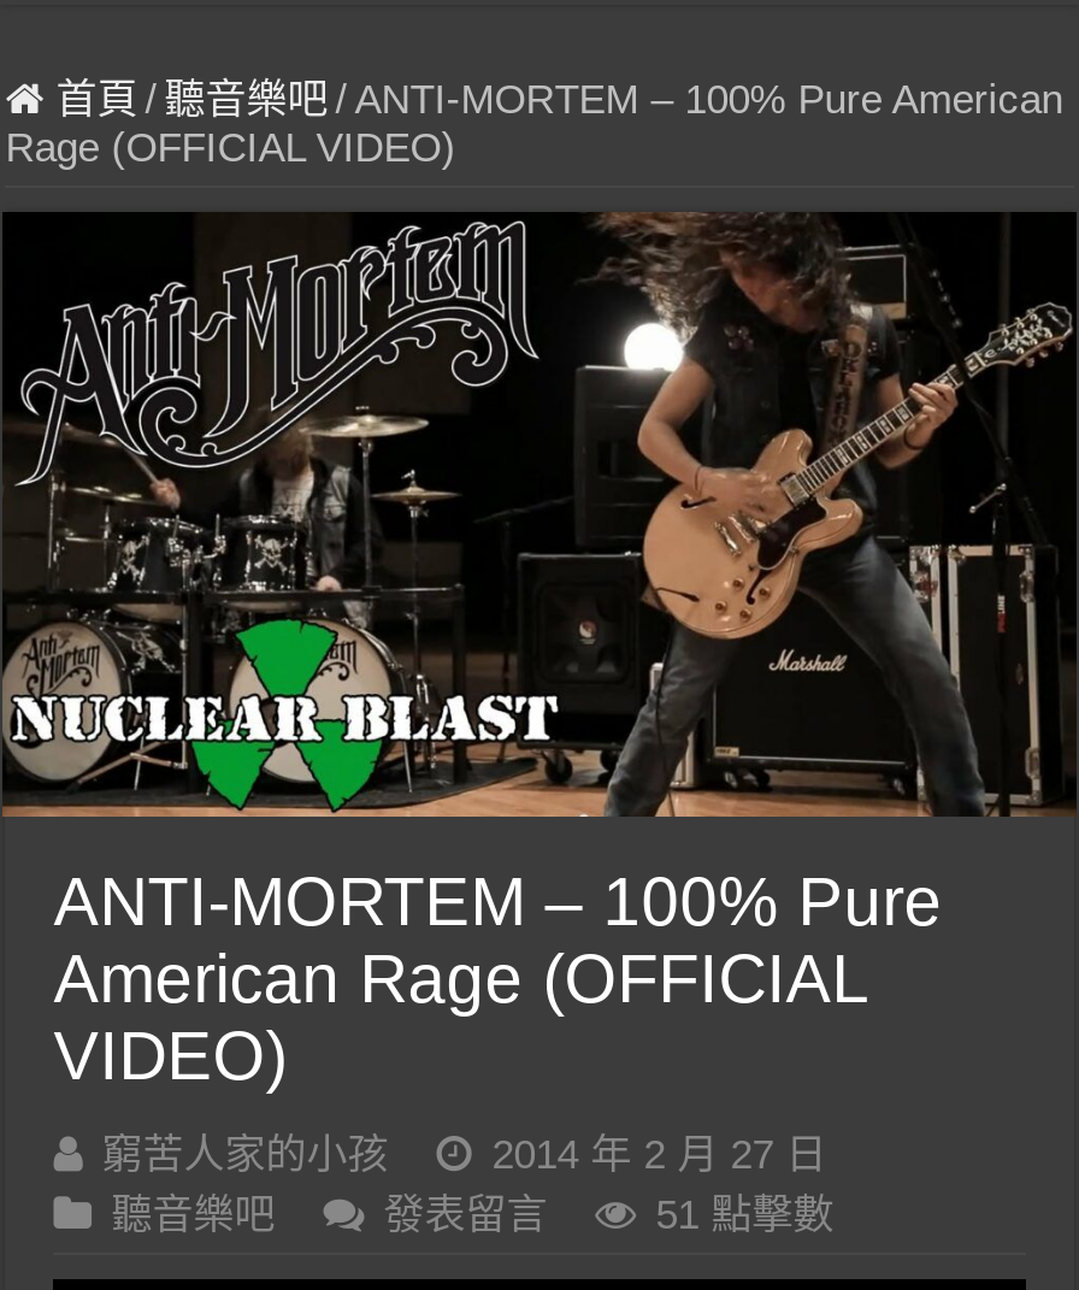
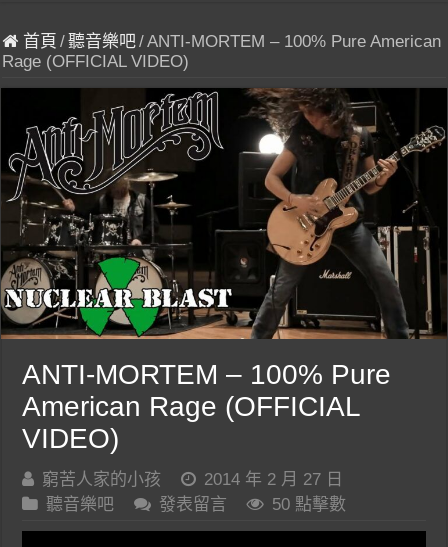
- 51 點擊數
+ 50 點擊數
